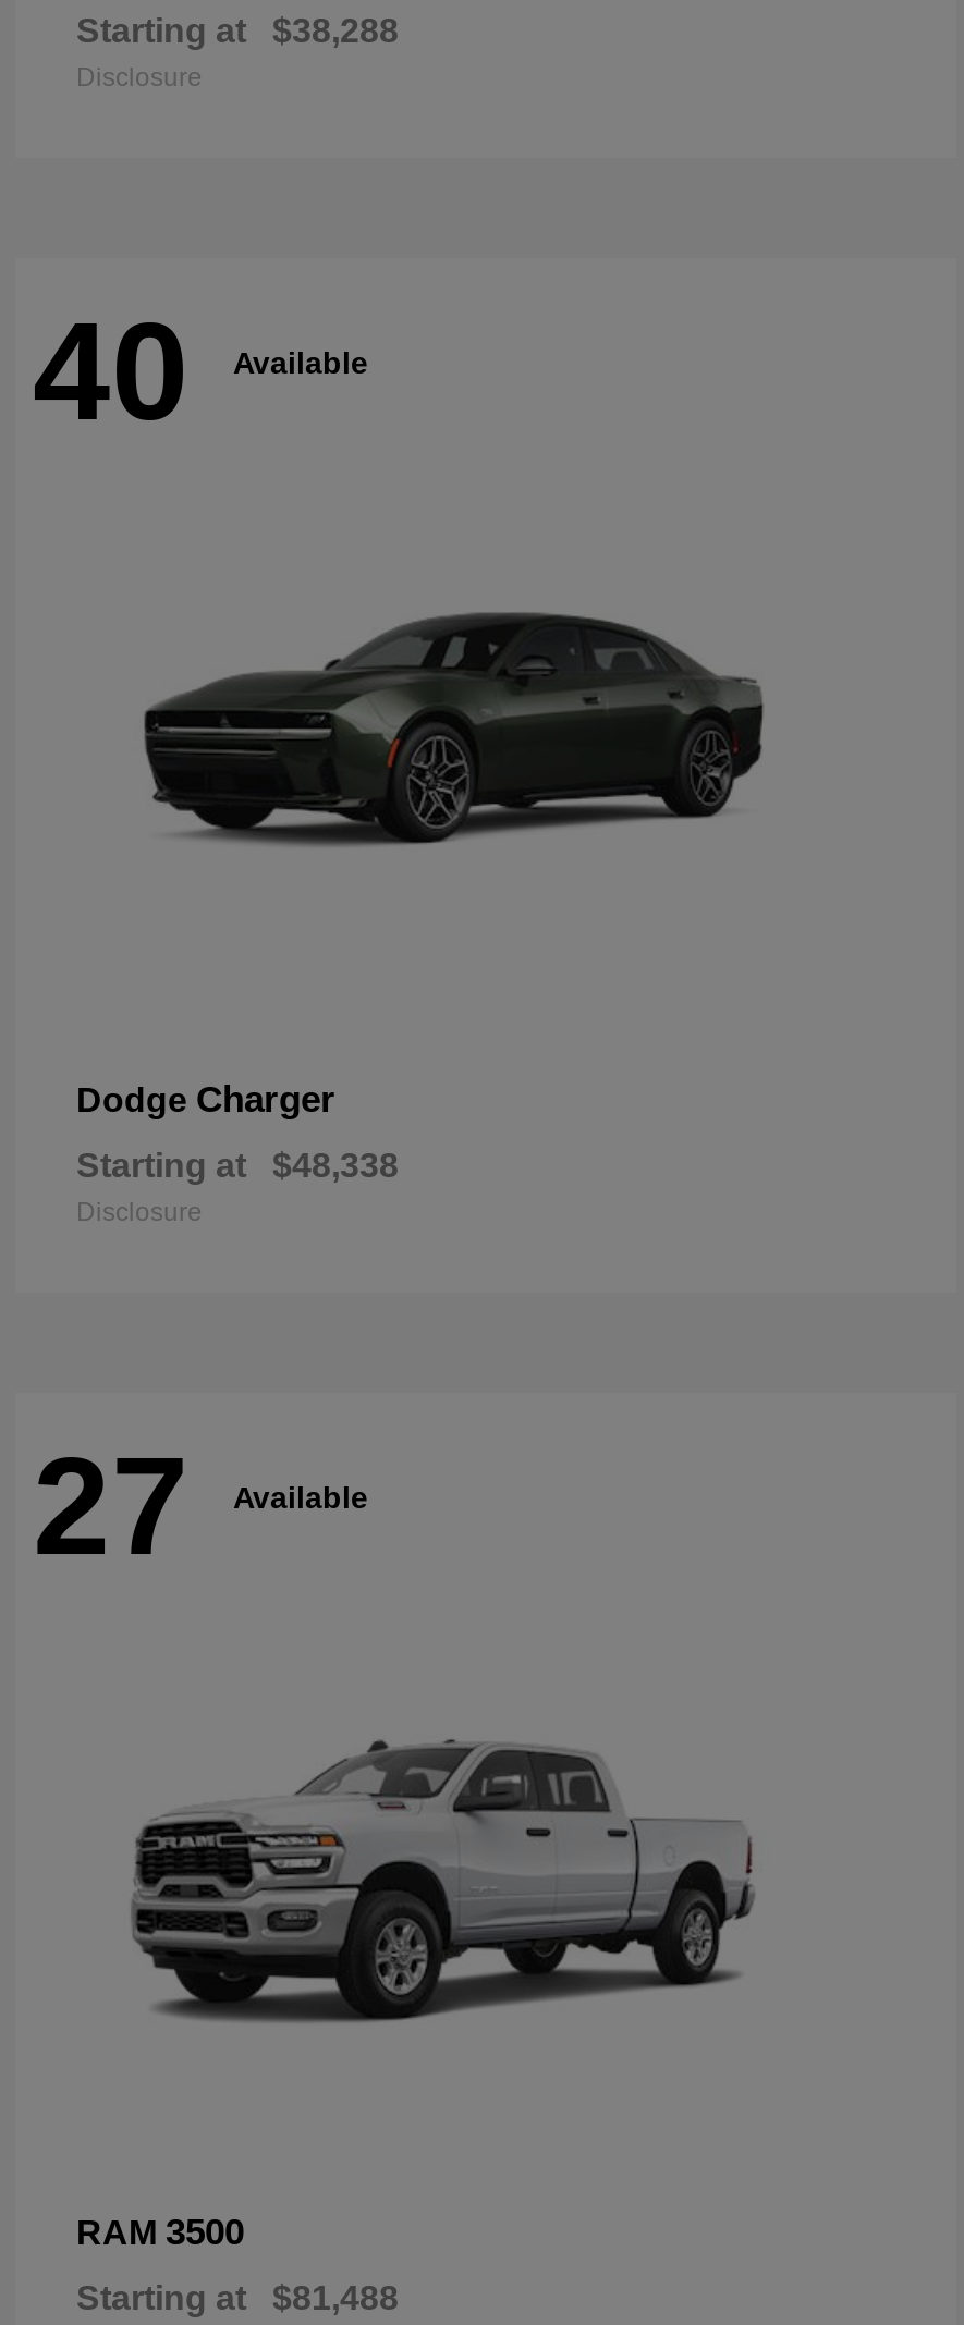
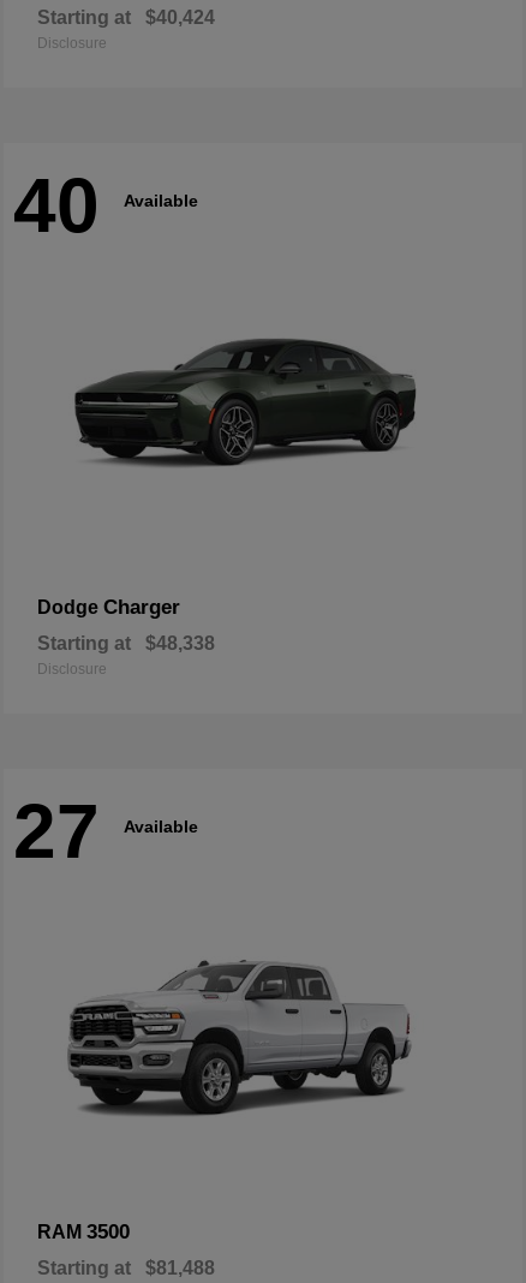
- Starting at $38,288
+ Starting at $40,424
